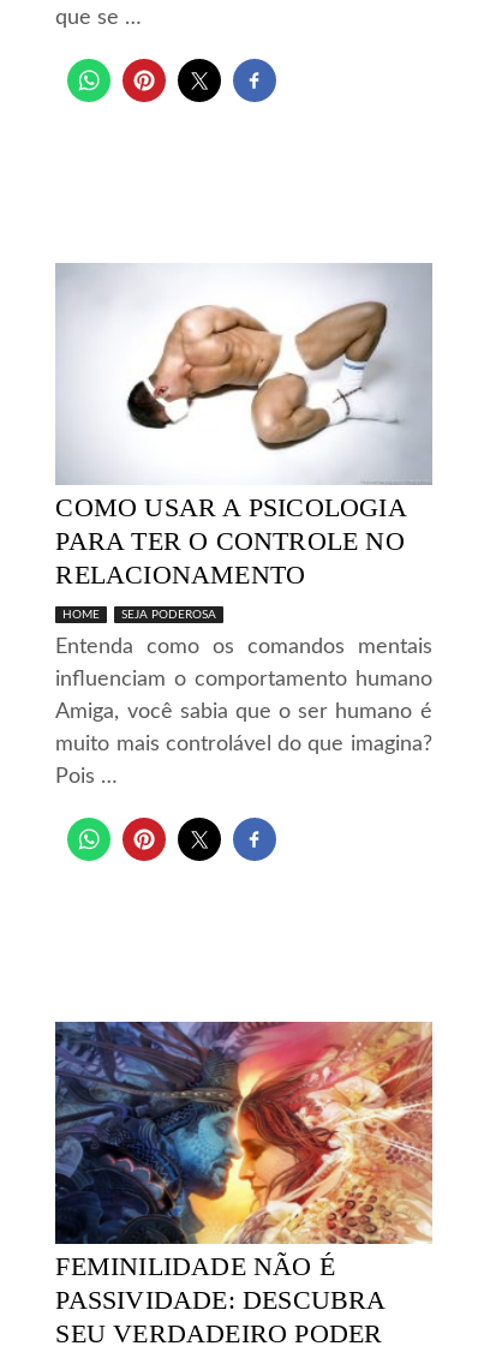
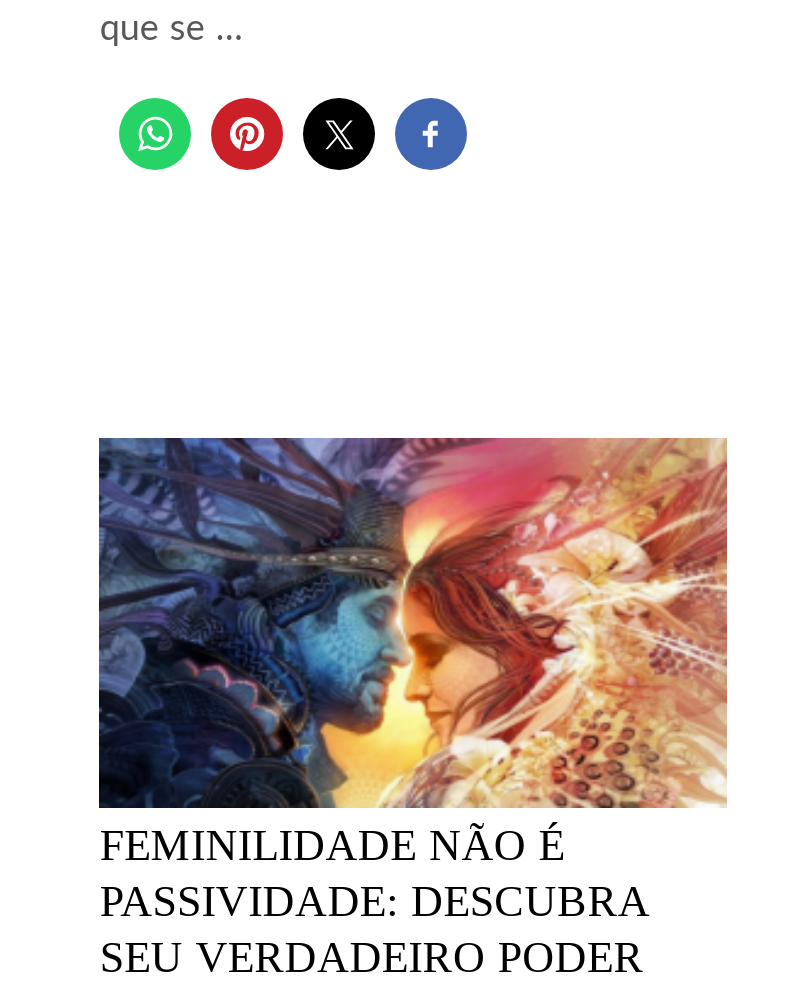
- [image]
- COMO USAR A PSICOLOGIA
- PARA TER O CONTROLE NO
- RELACIONAMENTO
- HOME
- SEJA PODEROSA
- Entenda como os comandos mentais
- influenciam o comportamento humano
- Amiga, você sabia que o ser humano é
- muito mais controlável do que imagina?
- Pois …
